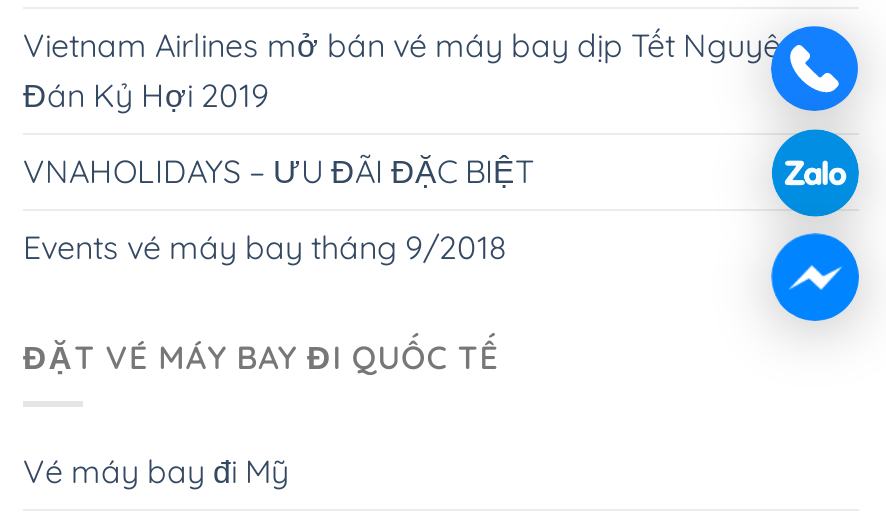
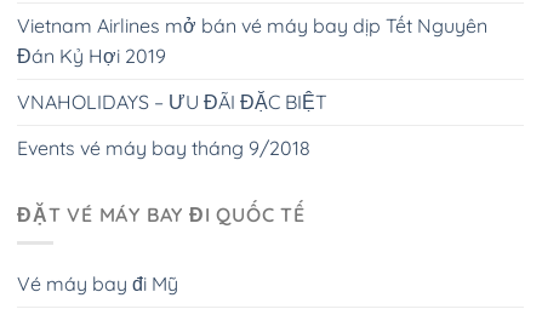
- [image]
